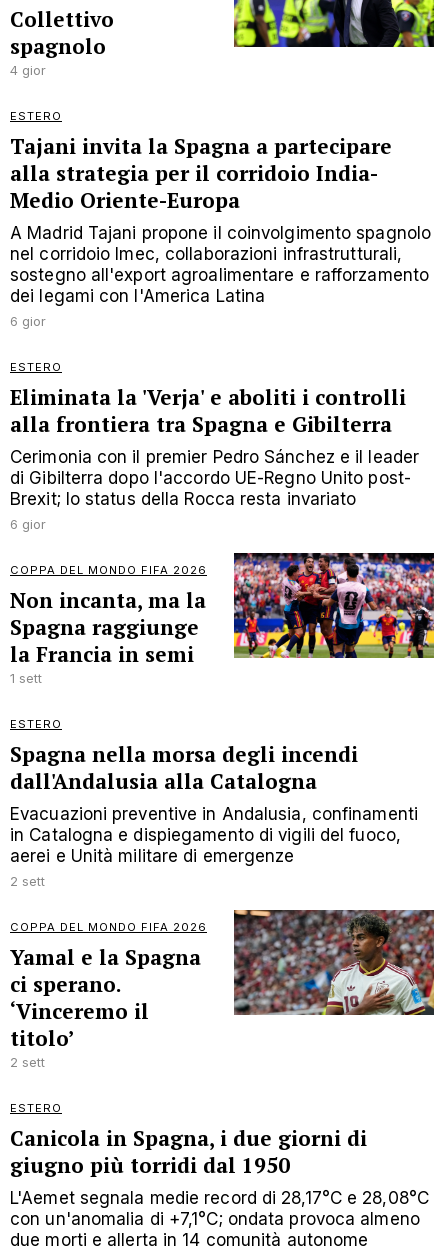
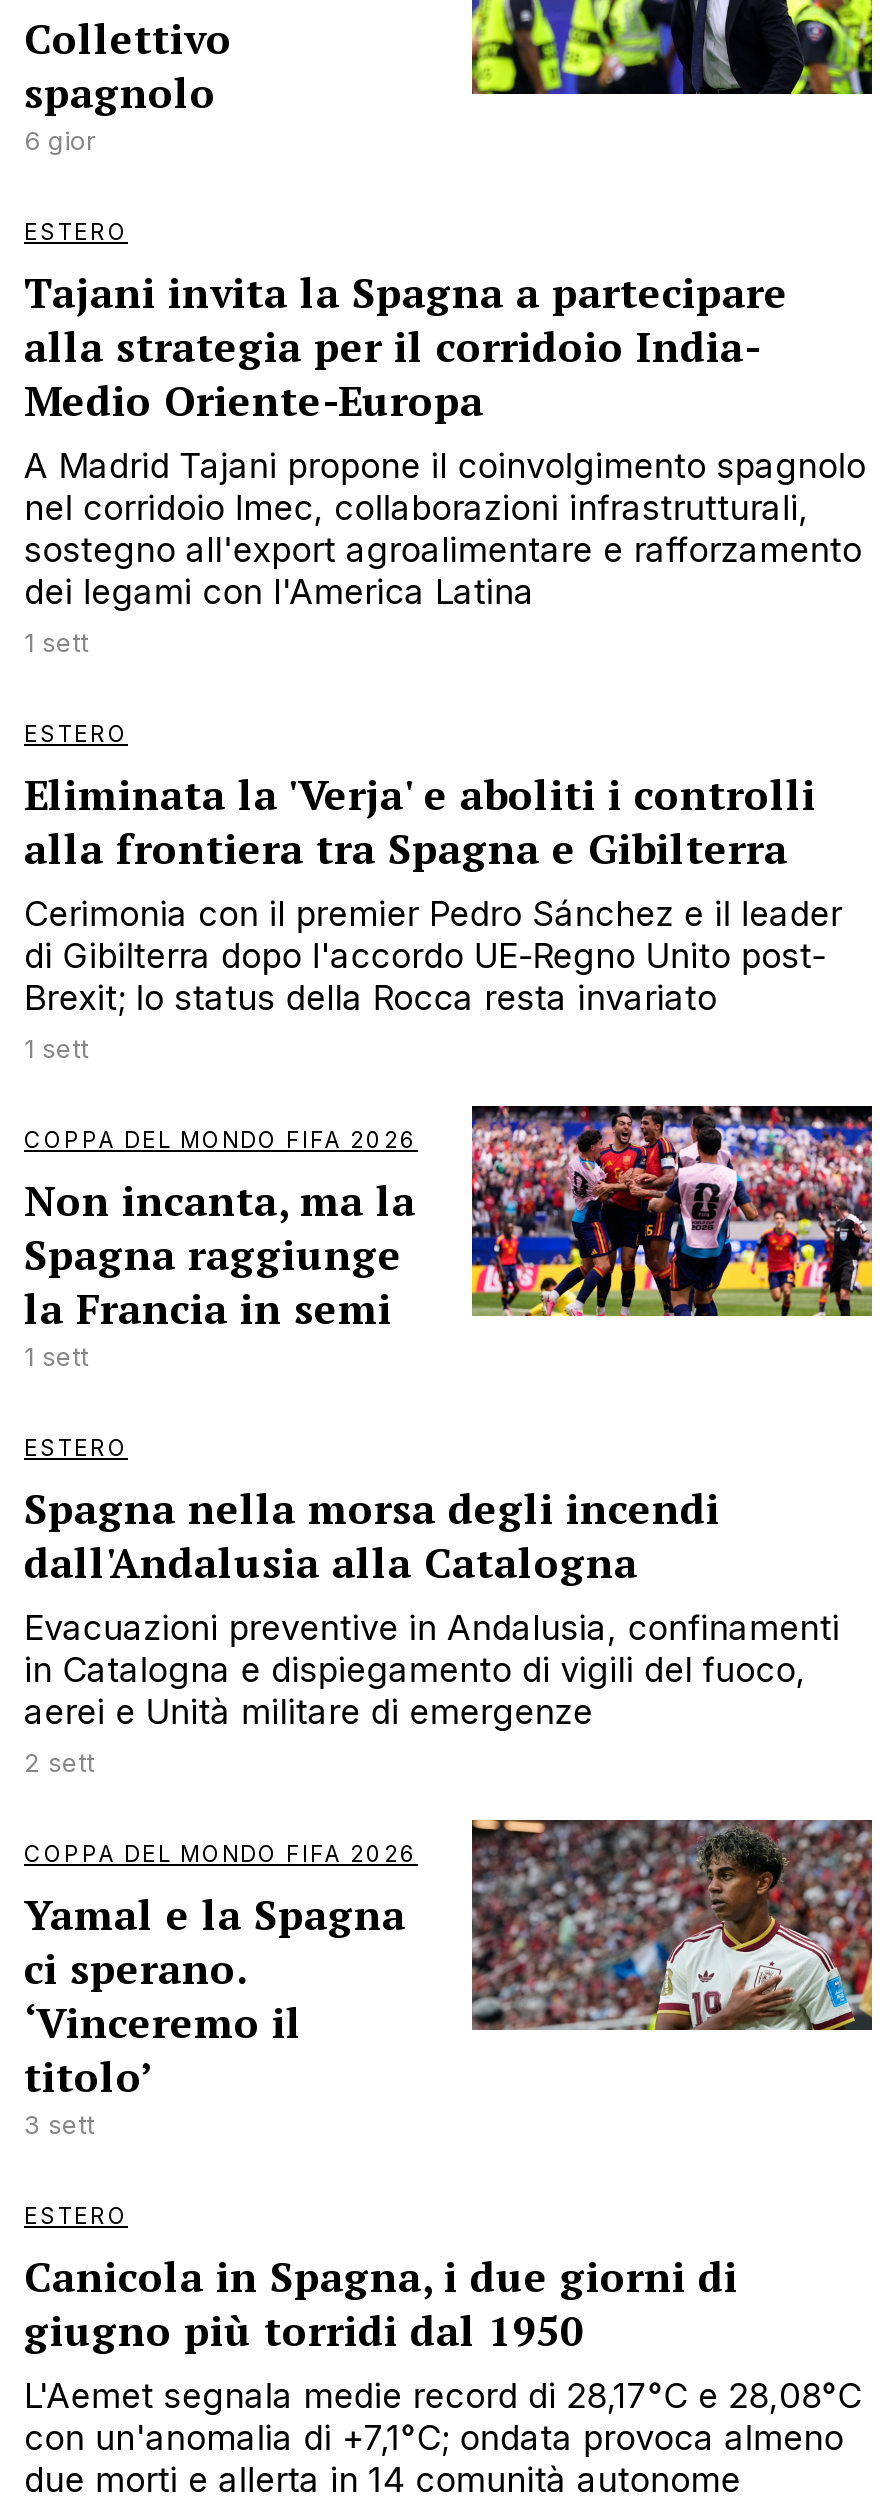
- 4 gior
+ 6 gior

- 6 gior
+ 1 sett

- 6 gior
+ 1 sett

- 2 sett
+ 3 sett
